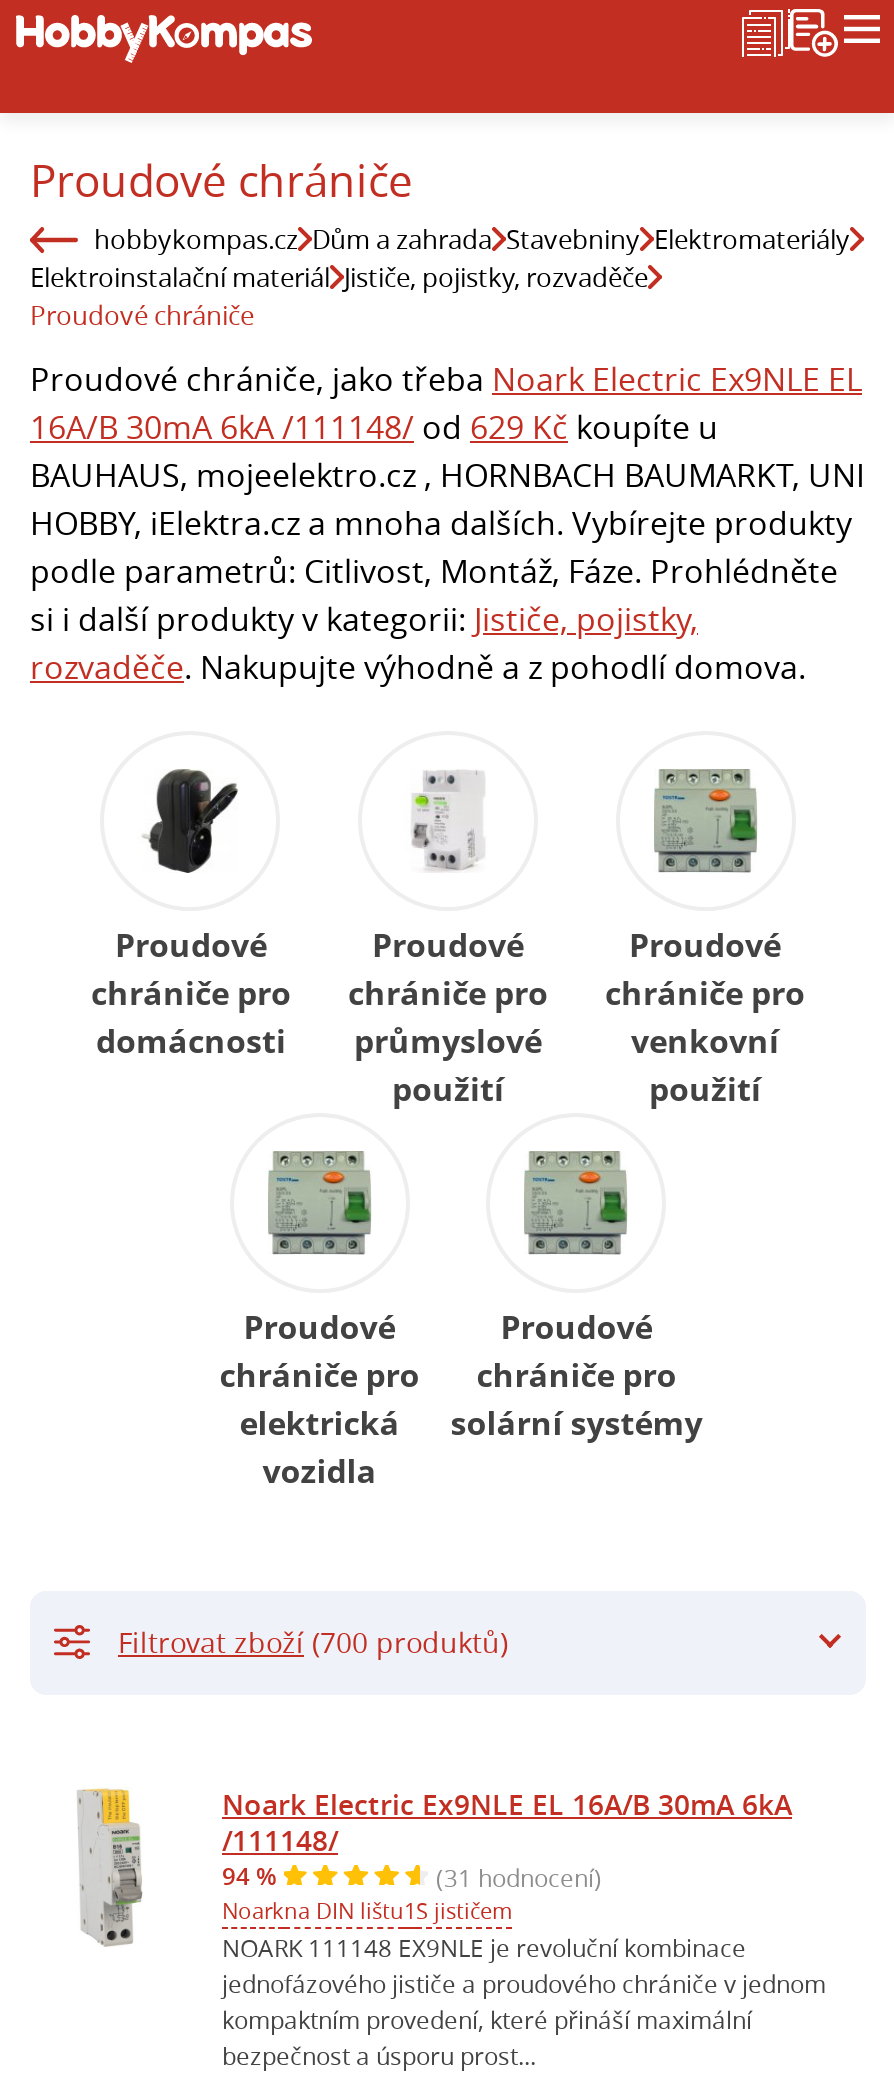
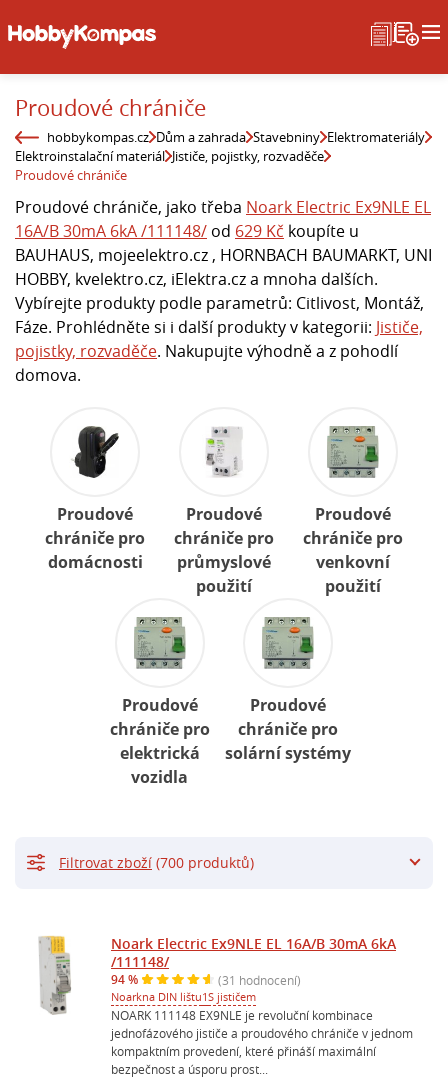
- HOBBY, iElektra.cz a mnoha dalších. Vybírejte produkty
- podle parametrů: Citlivost, Montáž, Fáze. Prohlédněte
- si i další produkty v kategorii: Jističe, pojistky,
- rozvaděče. Nakupujte výhodně a z pohodlí domova.
+ HOBBY, kvelektro.cz, iElektra.cz a mnoha dalších.
+ Vybírejte produkty podle parametrů: Citlivost, Montáž,
+ Fáze. Prohlédněte si i další produkty v kategorii: Jističe,
+ pojistky, rozvaděče. Nakupujte výhodně a z pohodlí
+ domova.
